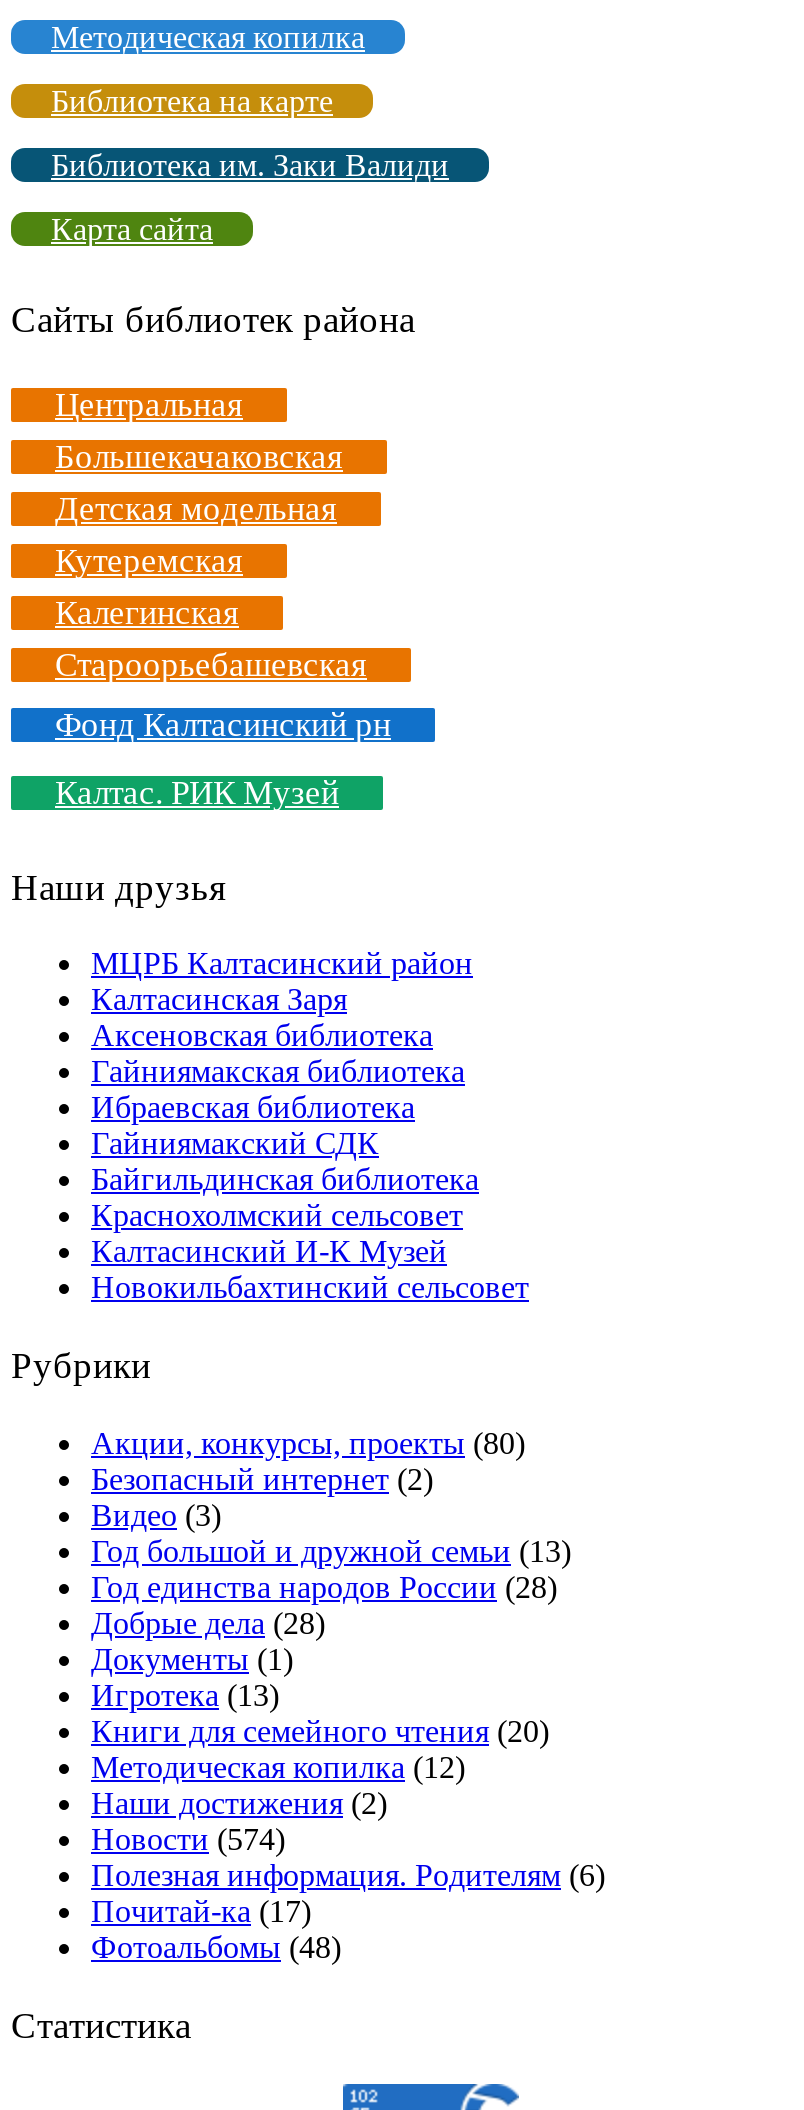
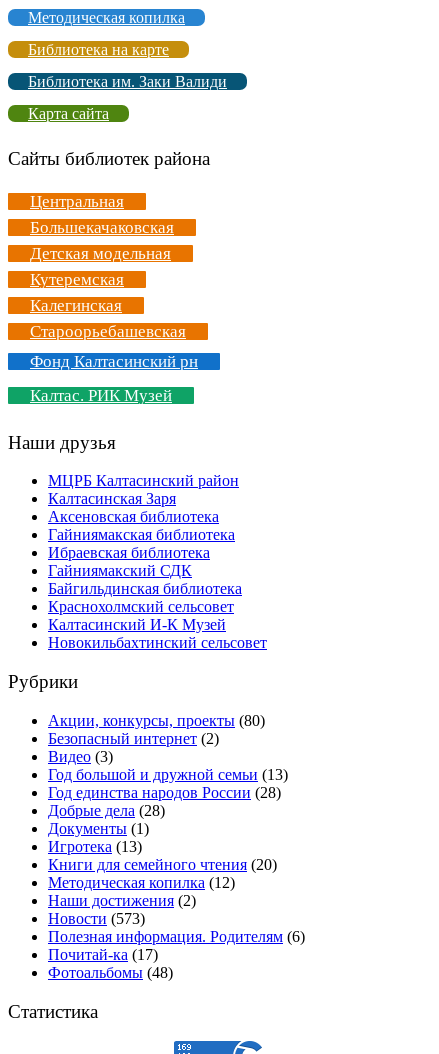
- Новости (574)
+ Новости (573)
